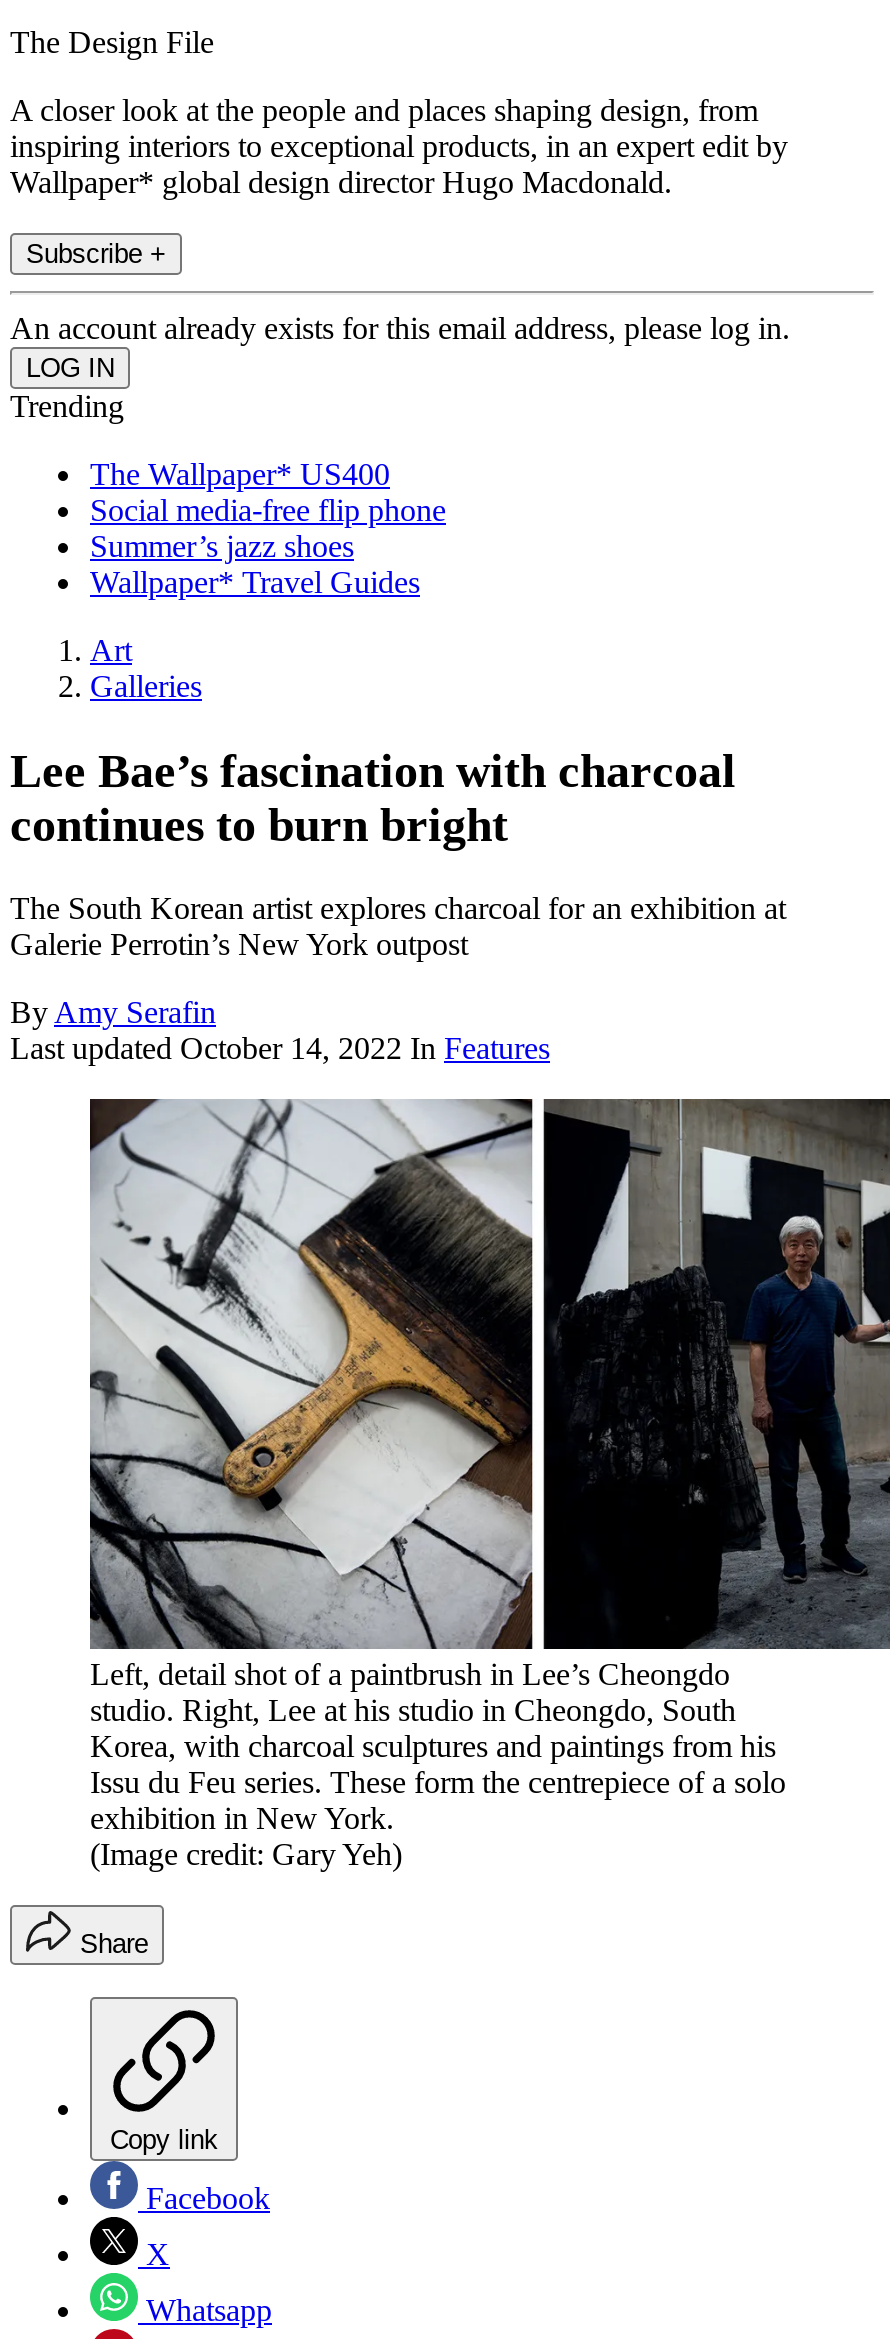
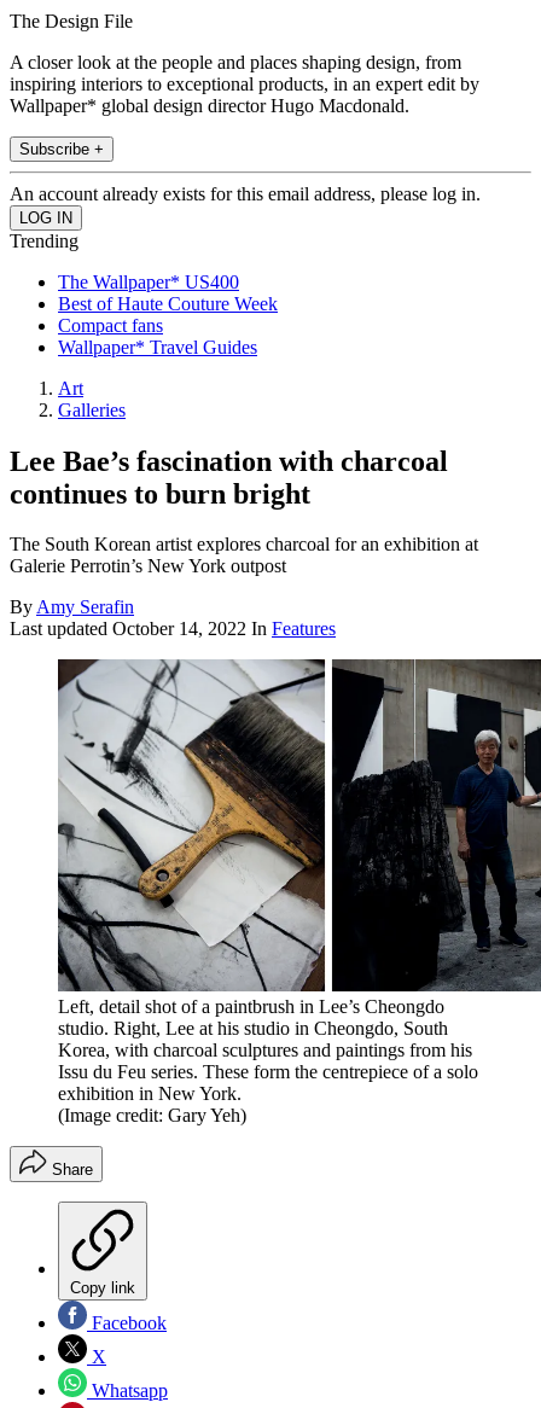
- Social media-free flip phone
- Summer’s jazz shoes
+ Best of Haute Couture Week
+ Compact fans
